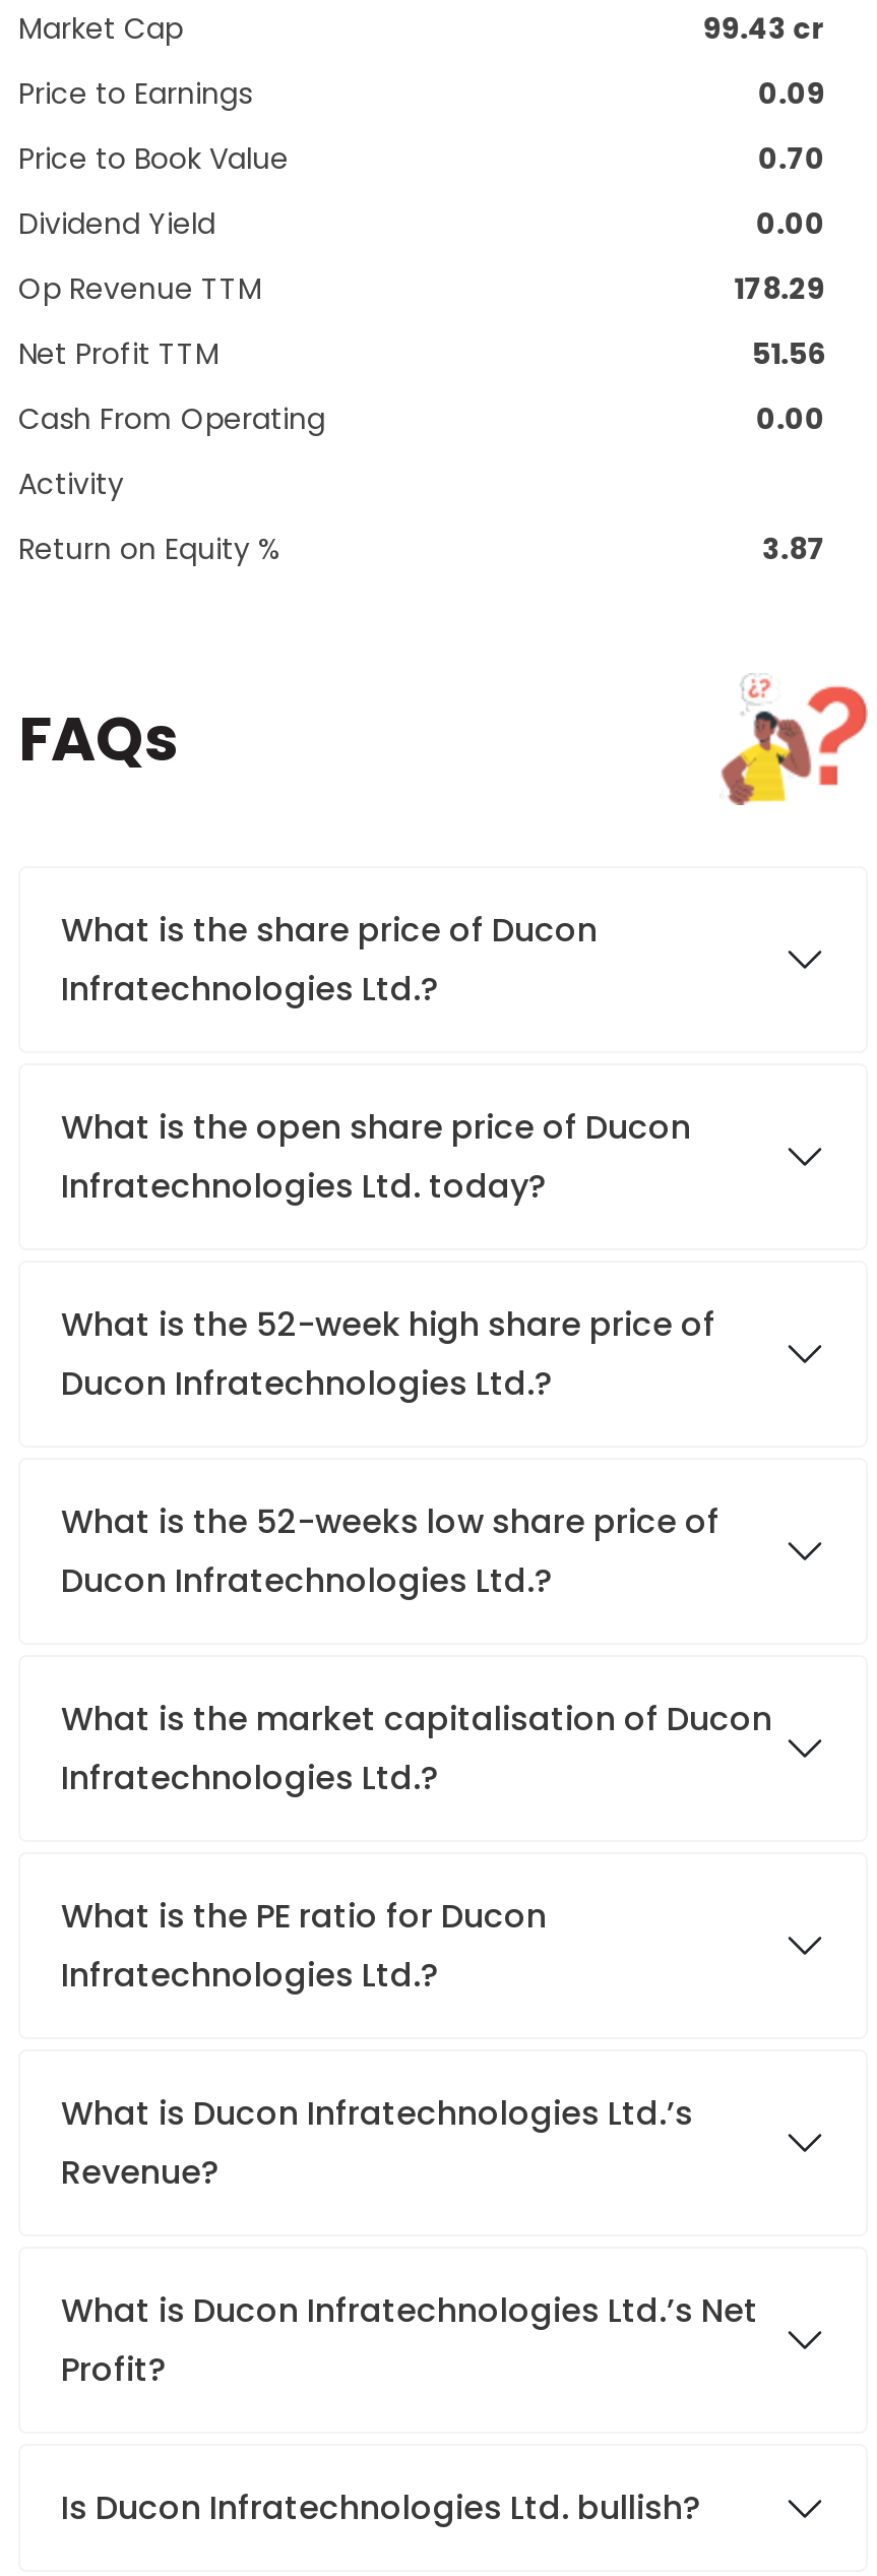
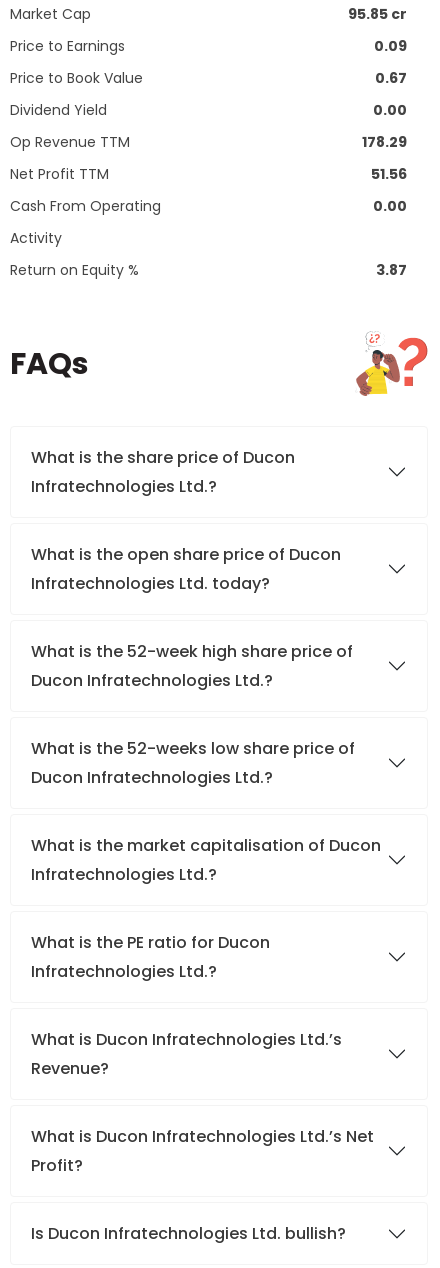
- 99.43 cr
+ 95.85 cr

- 0.70
+ 0.67
